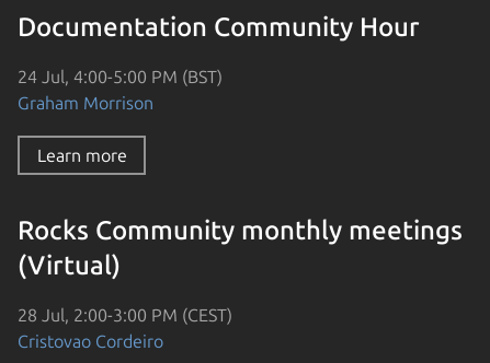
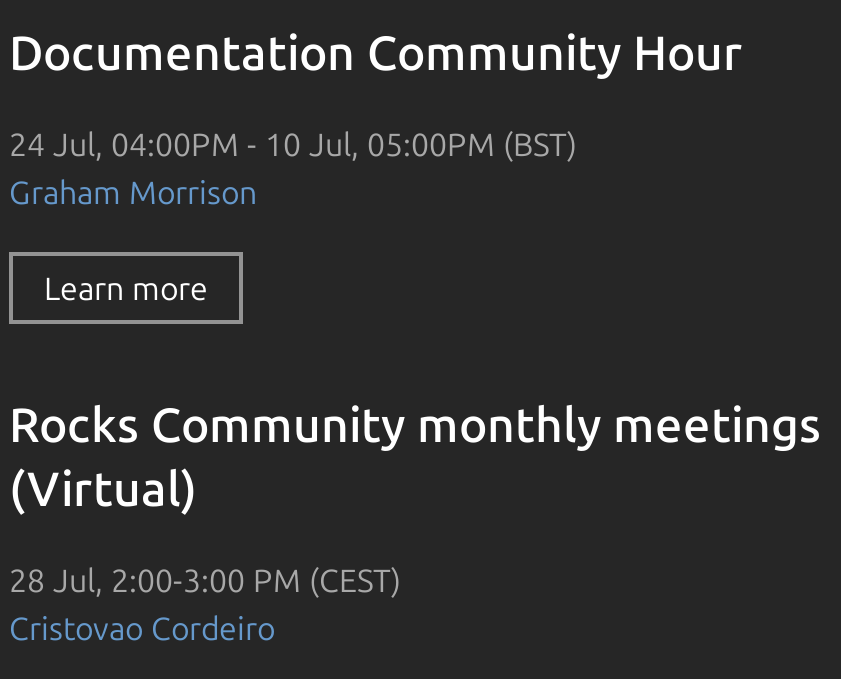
- 24 Jul, 4:00-5:00 PM (BST)
+ 24 Jul, 04:00PM - 10 Jul, 05:00PM (BST)
